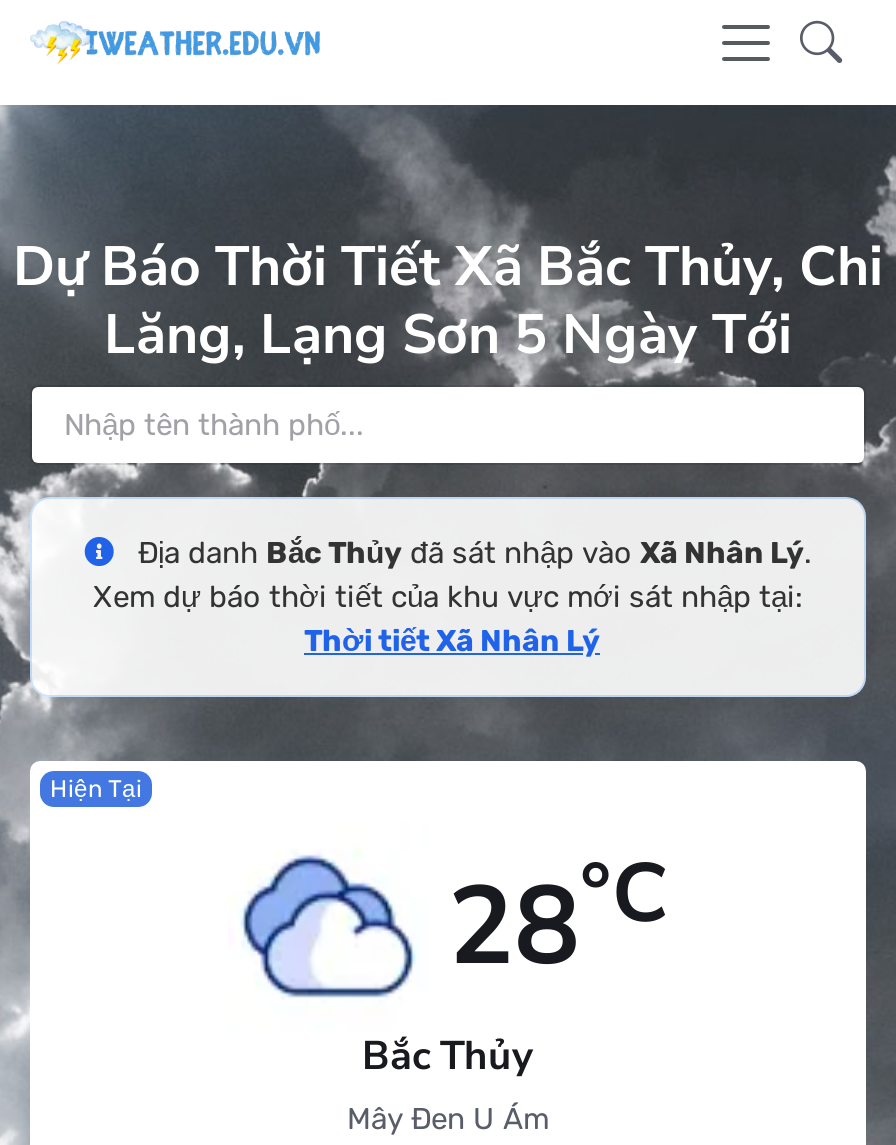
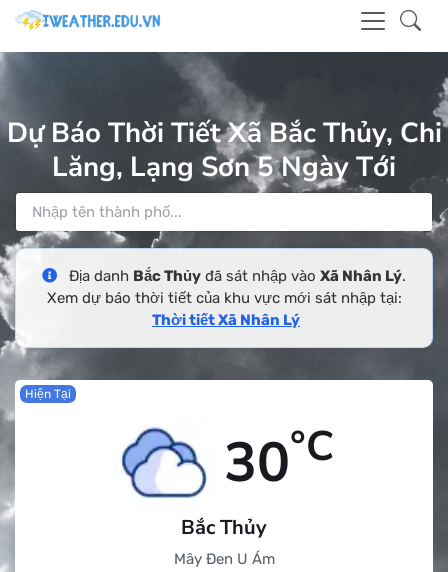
- 28°C
+ 30°C
